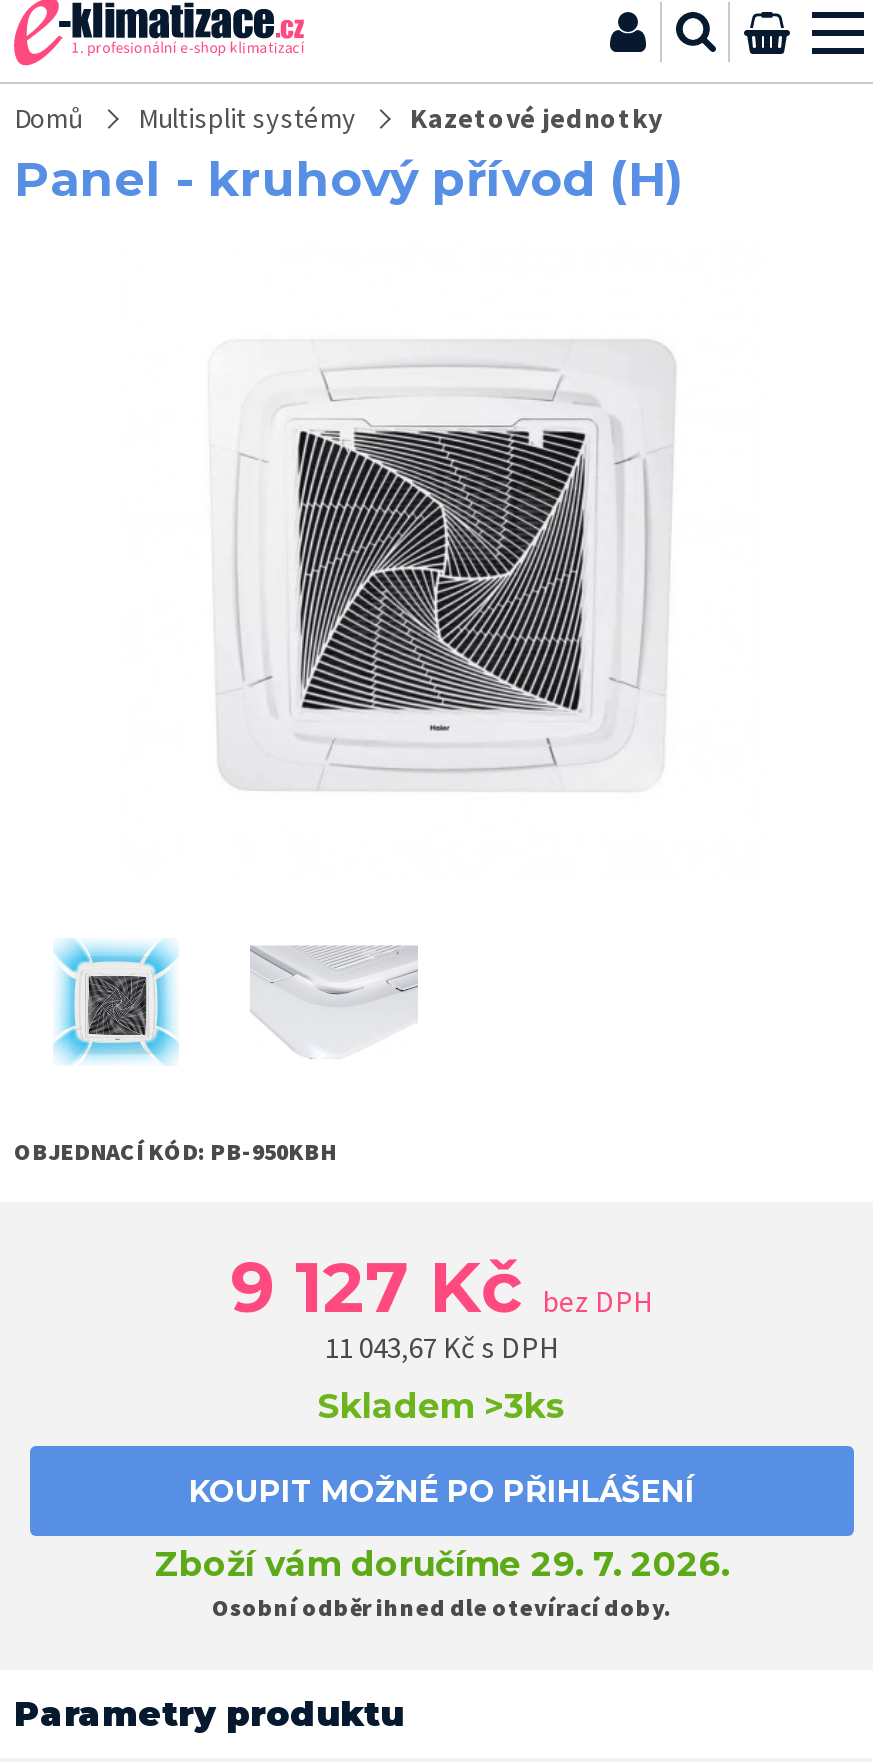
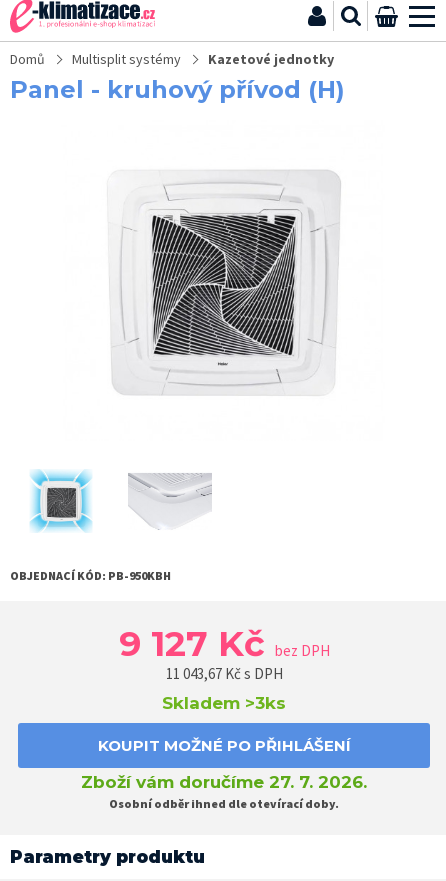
- Zboží vám doručíme 29. 7. 2026.
+ Zboží vám doručíme 27. 7. 2026.
